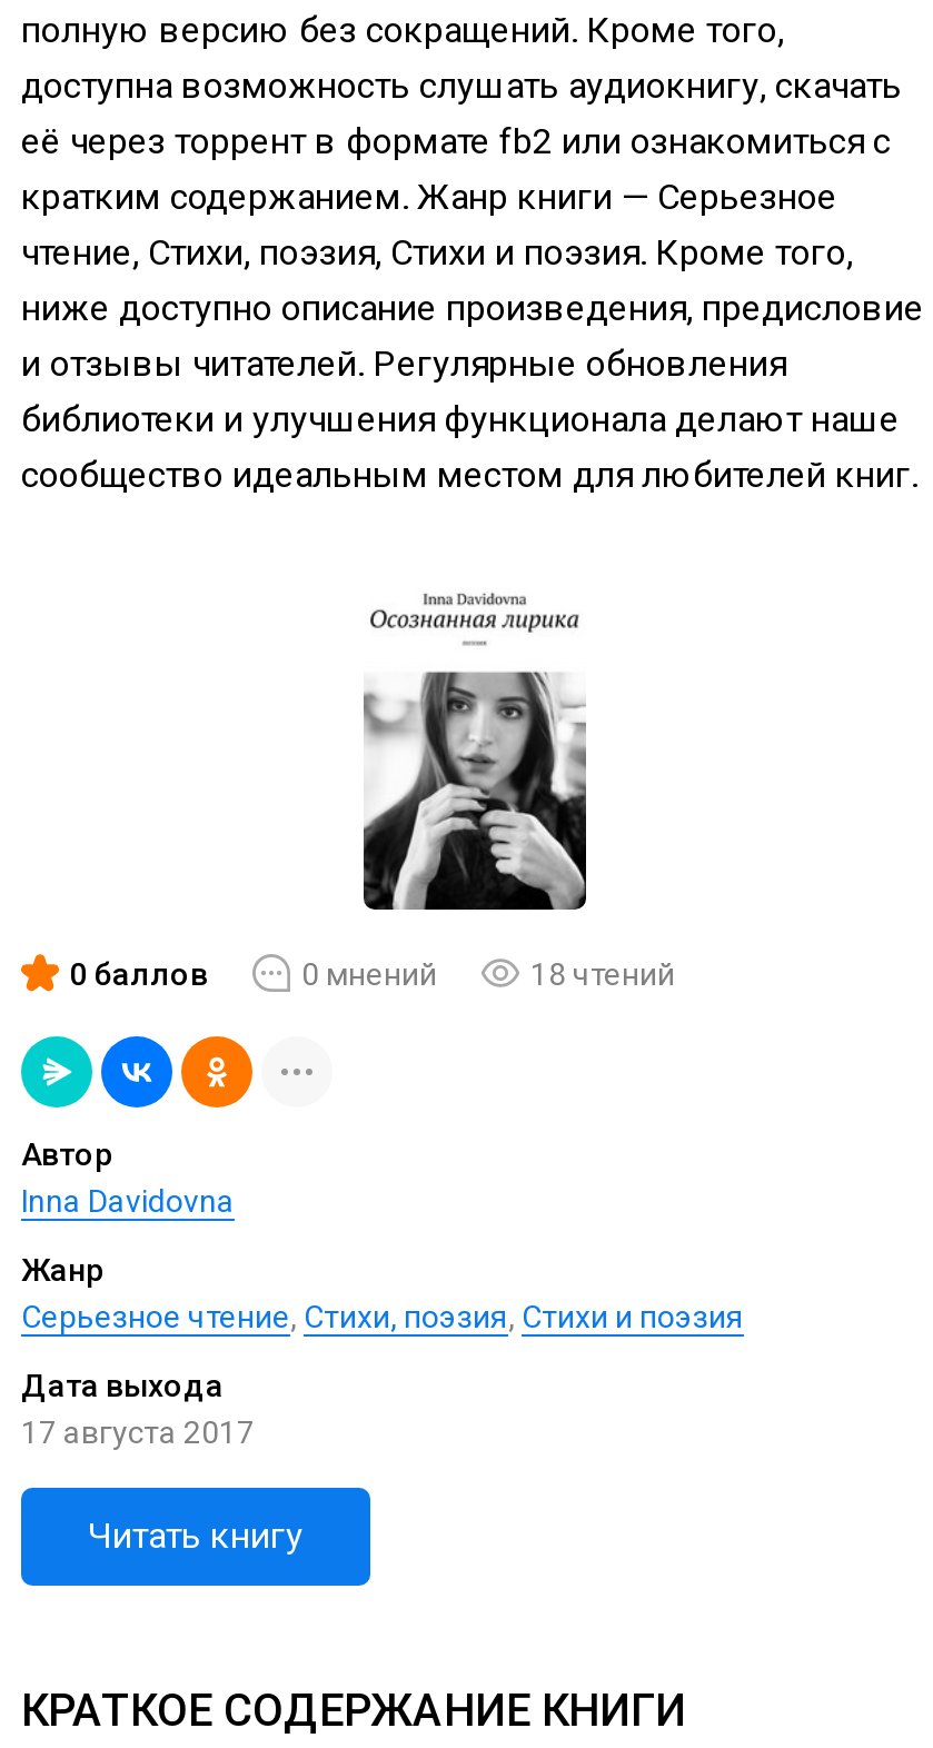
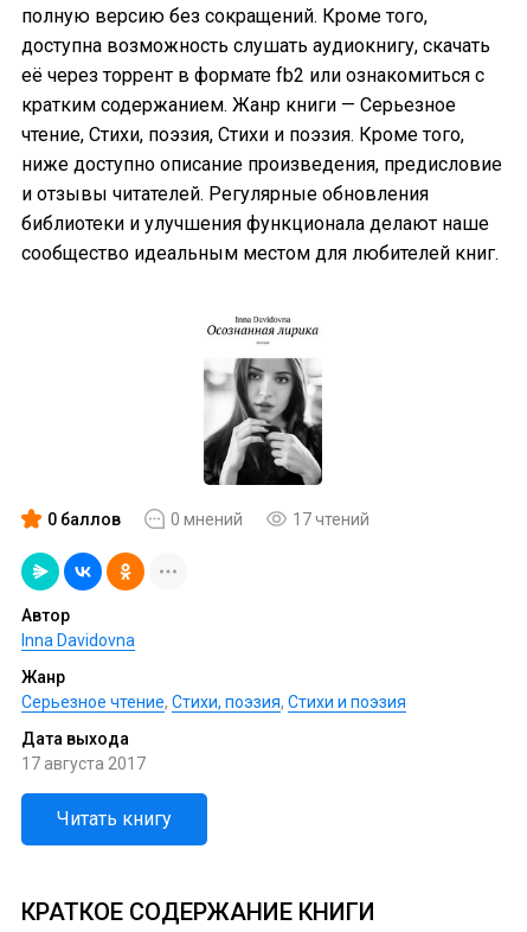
- 18 чтений
+ 17 чтений
